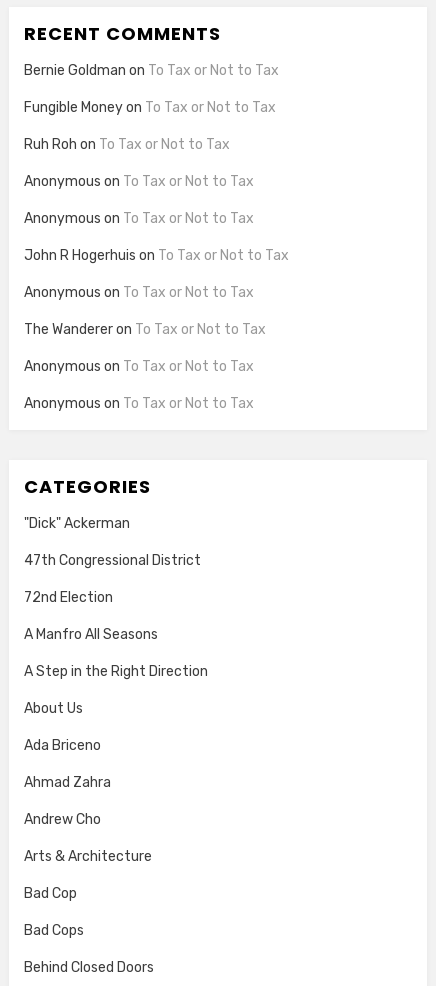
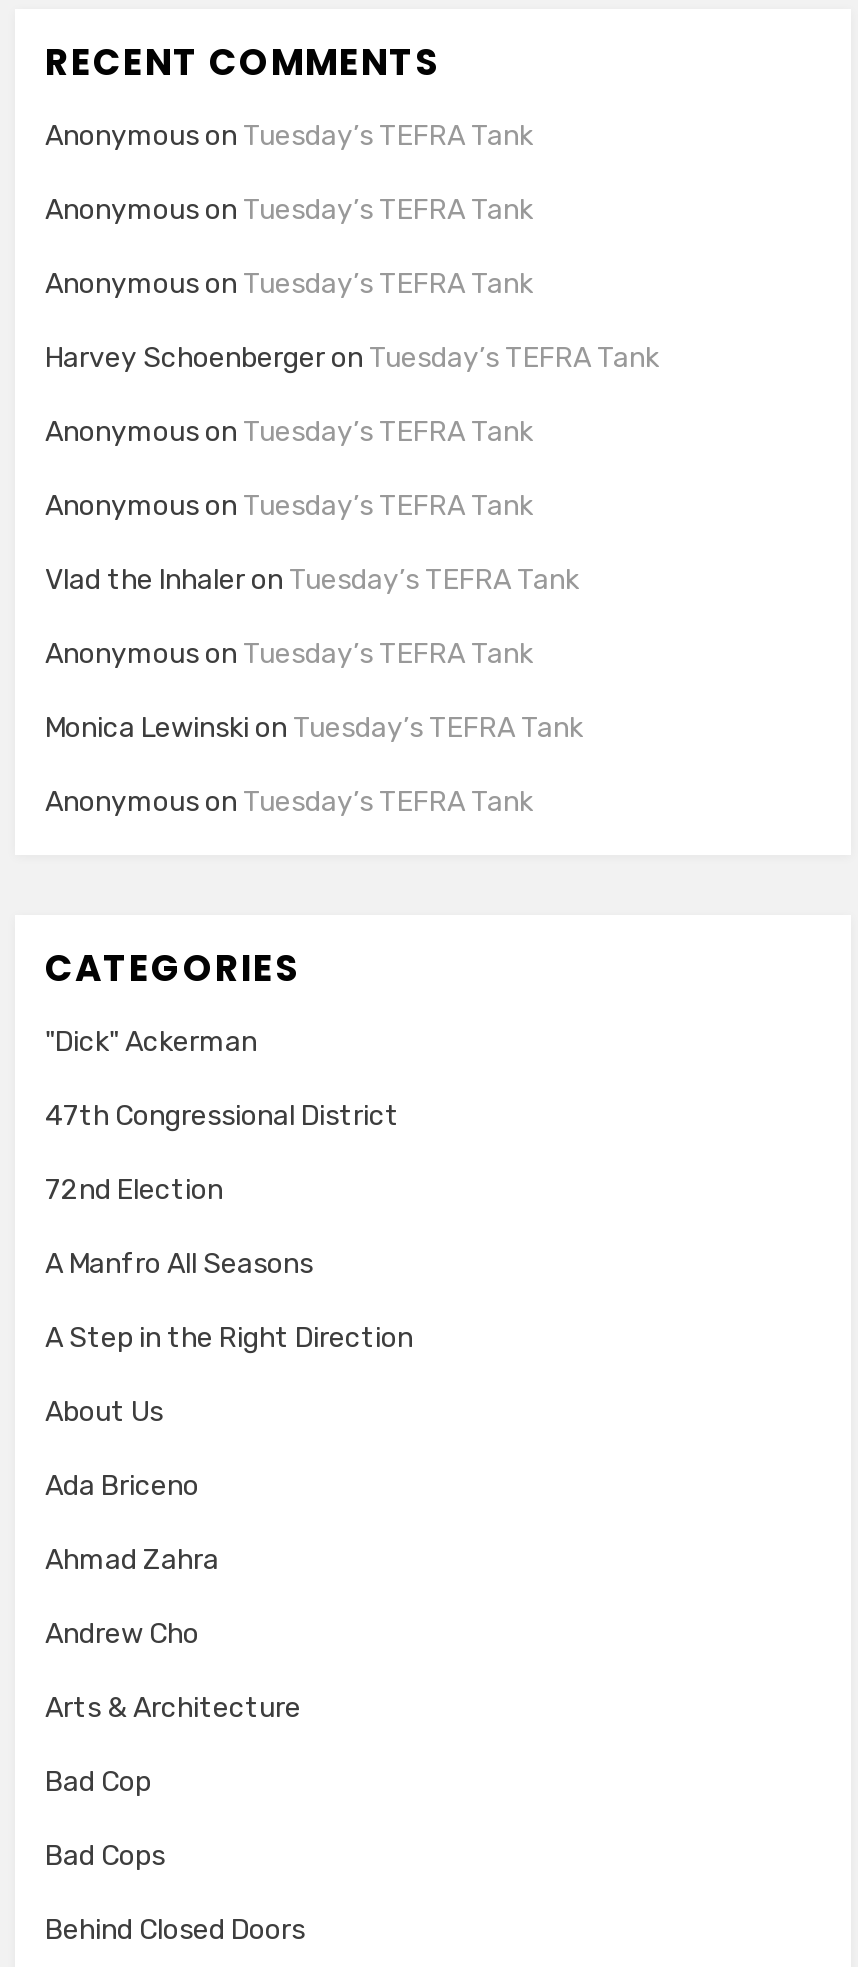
- Bernie Goldman on To Tax or Not to Tax
+ Anonymous on Tuesday’s TEFRA Tank

- Fungible Money on To Tax or Not to Tax
+ Anonymous on Tuesday’s TEFRA Tank

- Ruh Roh on To Tax or Not to Tax
+ Anonymous on Tuesday’s TEFRA Tank

- Anonymous on To Tax or Not to Tax
+ Harvey Schoenberger on Tuesday’s TEFRA Tank

- Anonymous on To Tax or Not to Tax
+ Anonymous on Tuesday’s TEFRA Tank

- John R Hogerhuis on To Tax or Not to Tax
+ Anonymous on Tuesday’s TEFRA Tank

- Anonymous on To Tax or Not to Tax
+ Vlad the Inhaler on Tuesday’s TEFRA Tank

- The Wanderer on To Tax or Not to Tax
+ Anonymous on Tuesday’s TEFRA Tank

- Anonymous on To Tax or Not to Tax
+ Monica Lewinski on Tuesday’s TEFRA Tank

- Anonymous on To Tax or Not to Tax
+ Anonymous on Tuesday’s TEFRA Tank
